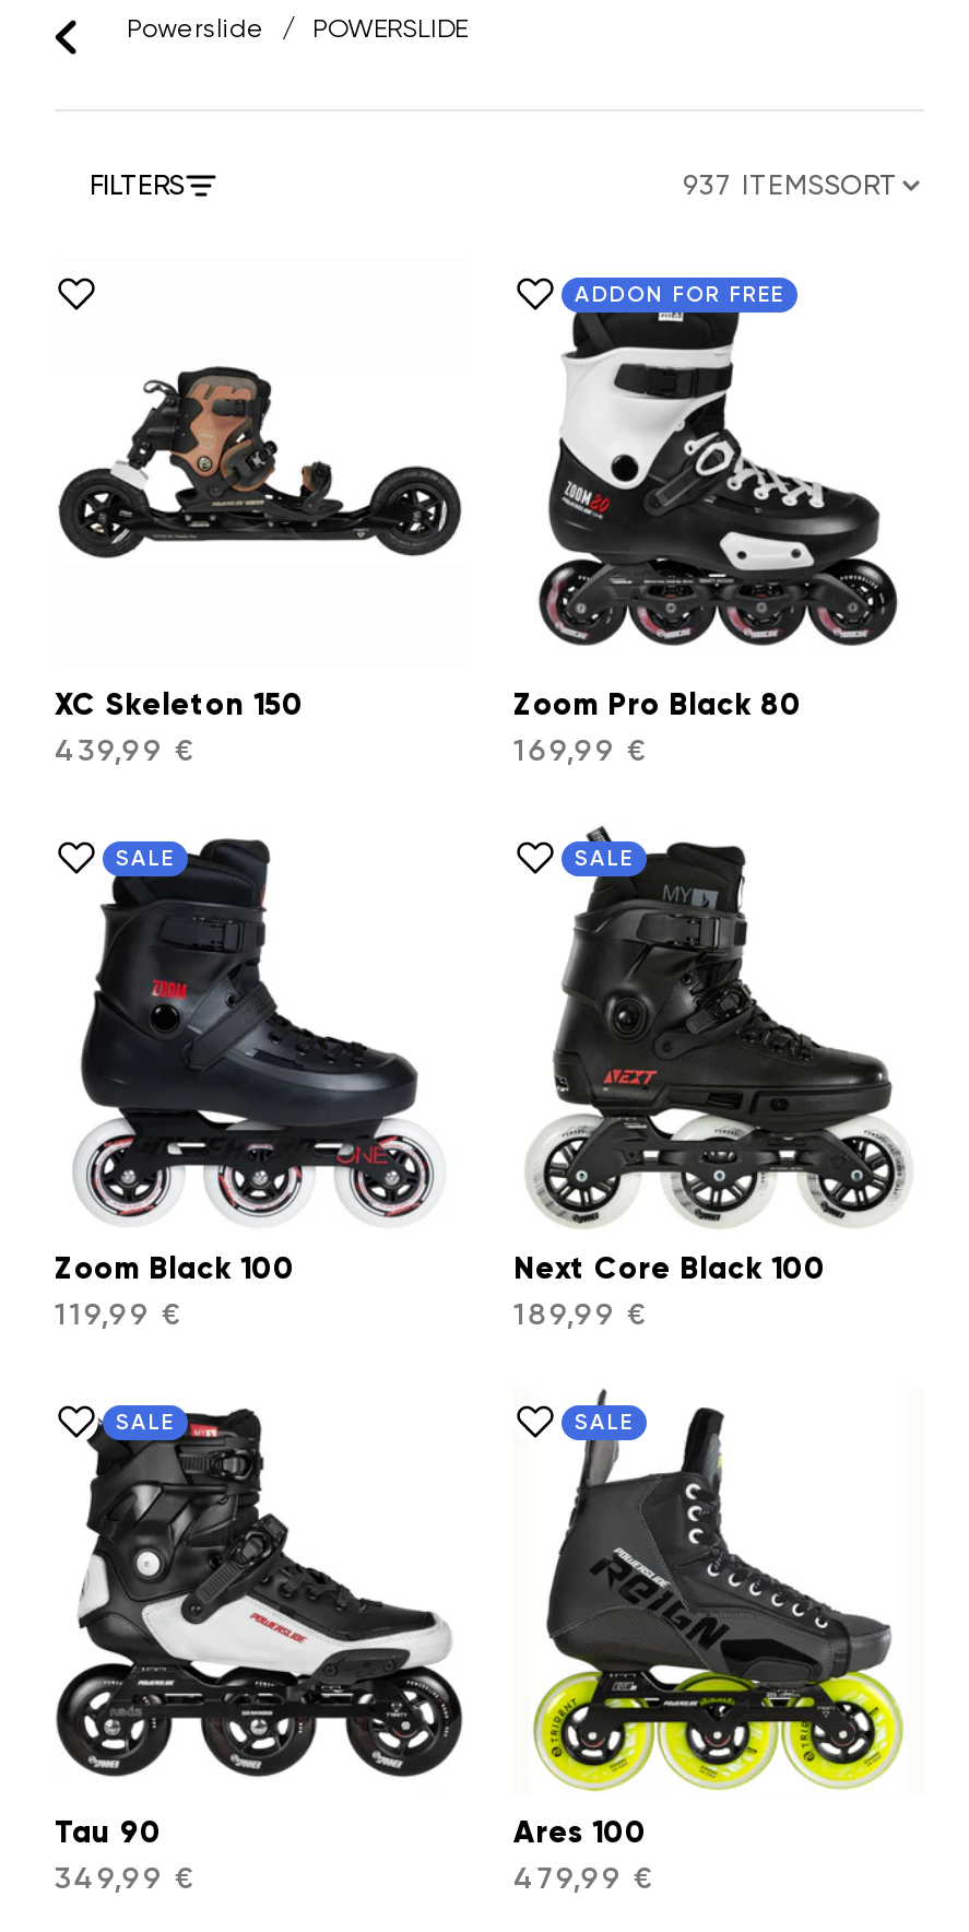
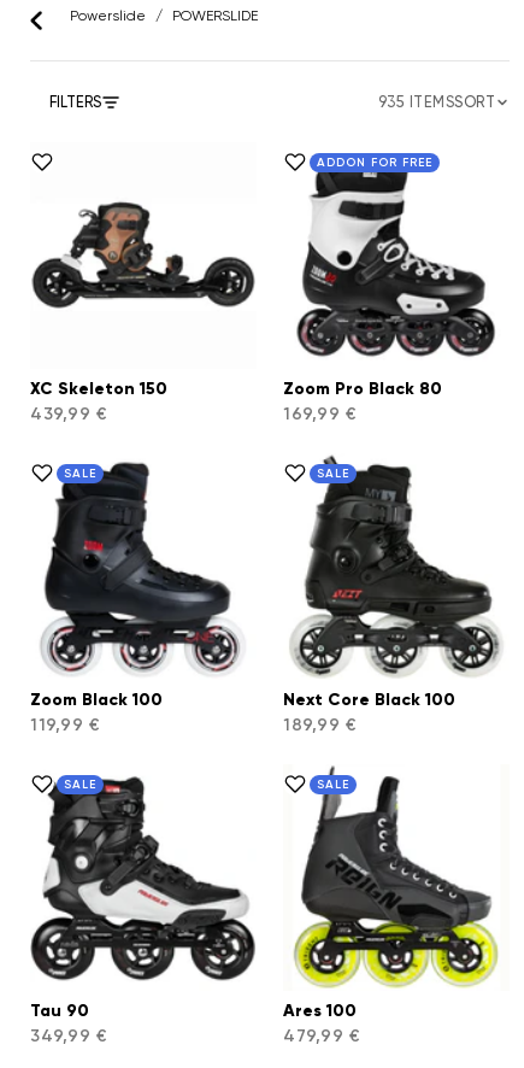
- 937 ITEMSSORT
+ 935 ITEMSSORT
